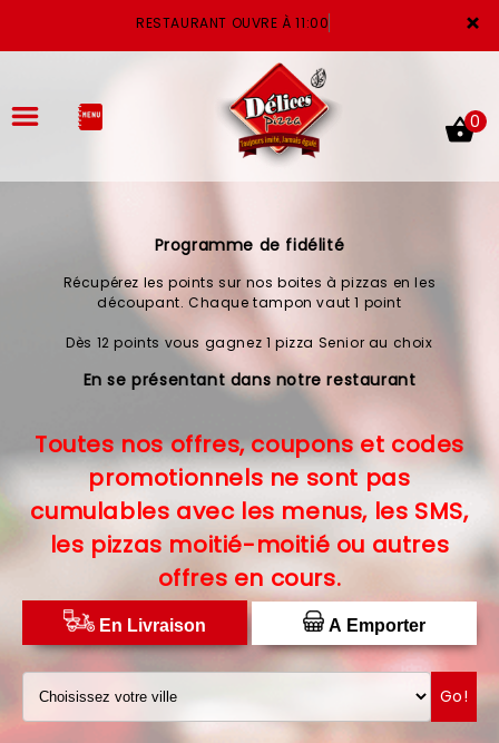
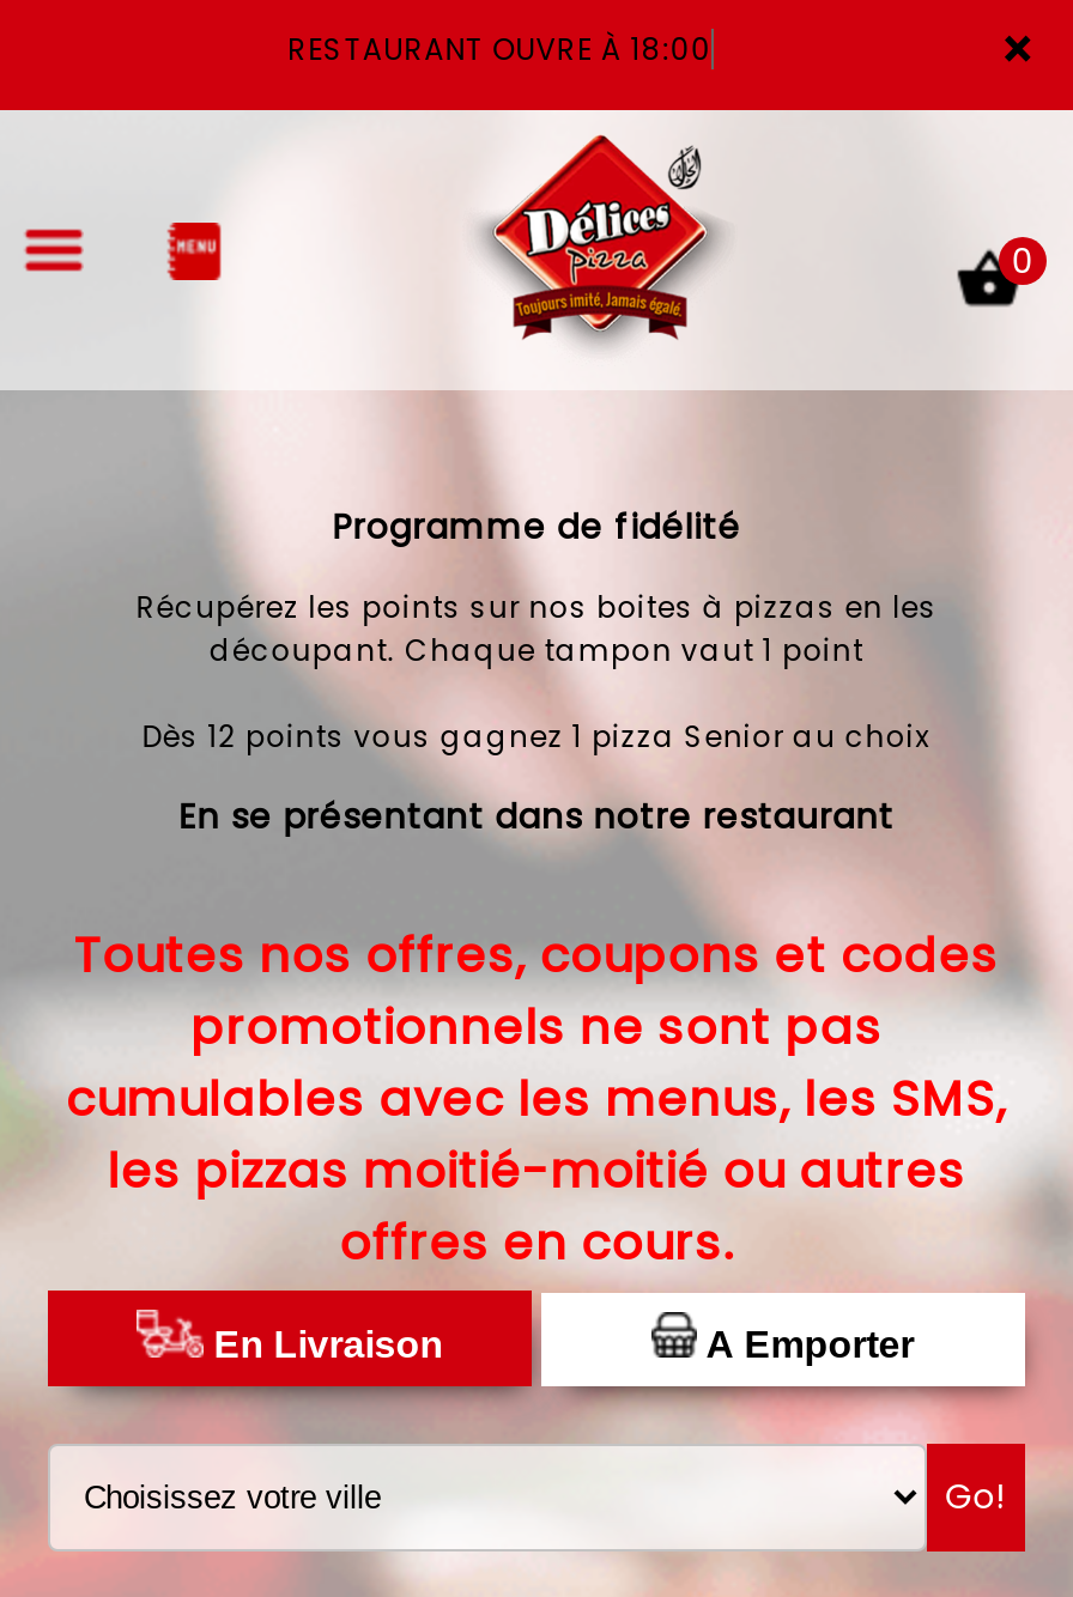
- RESTAURANT OUVRE À 11:00
+ RESTAURANT OUVRE À 18:00
